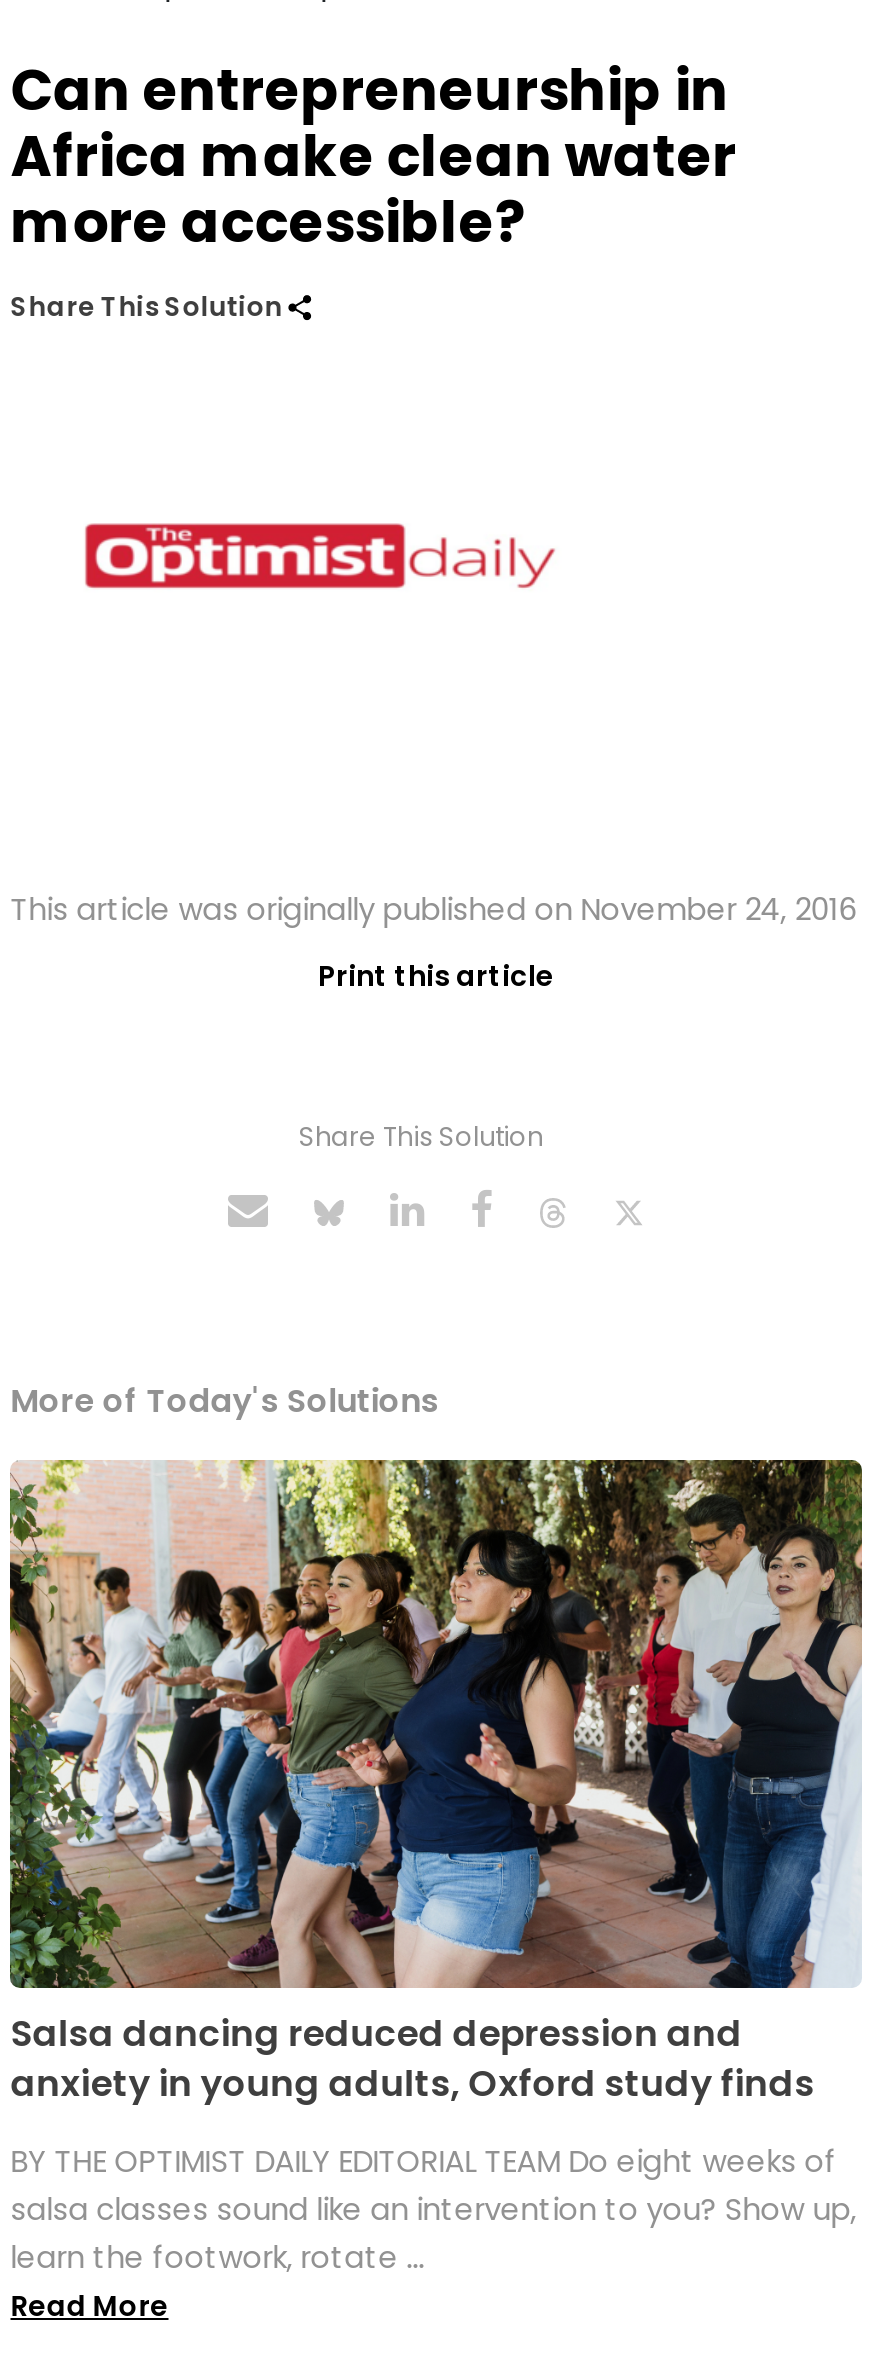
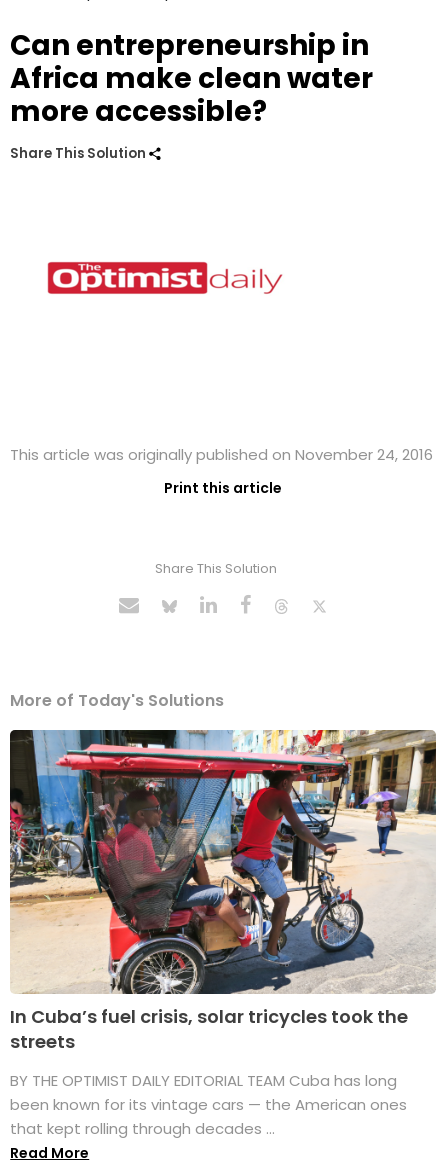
- [image]
- Salsa dancing reduced depression and
- anxiety in young adults, Oxford study finds
+ [image]
+ In Cuba’s fuel crisis, solar tricycles took the
+ streets

- BY THE OPTIMIST DAILY EDITORIAL TEAM Do eight weeks of
- salsa classes sound like an intervention to you? Show up,
- learn the footwork, rotate ...
+ BY THE OPTIMIST DAILY EDITORIAL TEAM Cuba has long
+ been known for its vintage cars — the American ones
+ that kept rolling through decades ...
